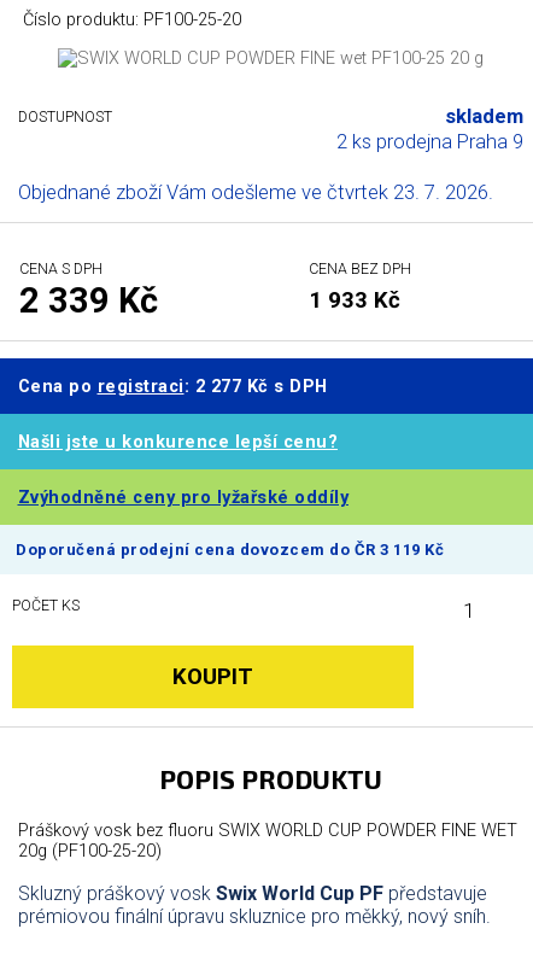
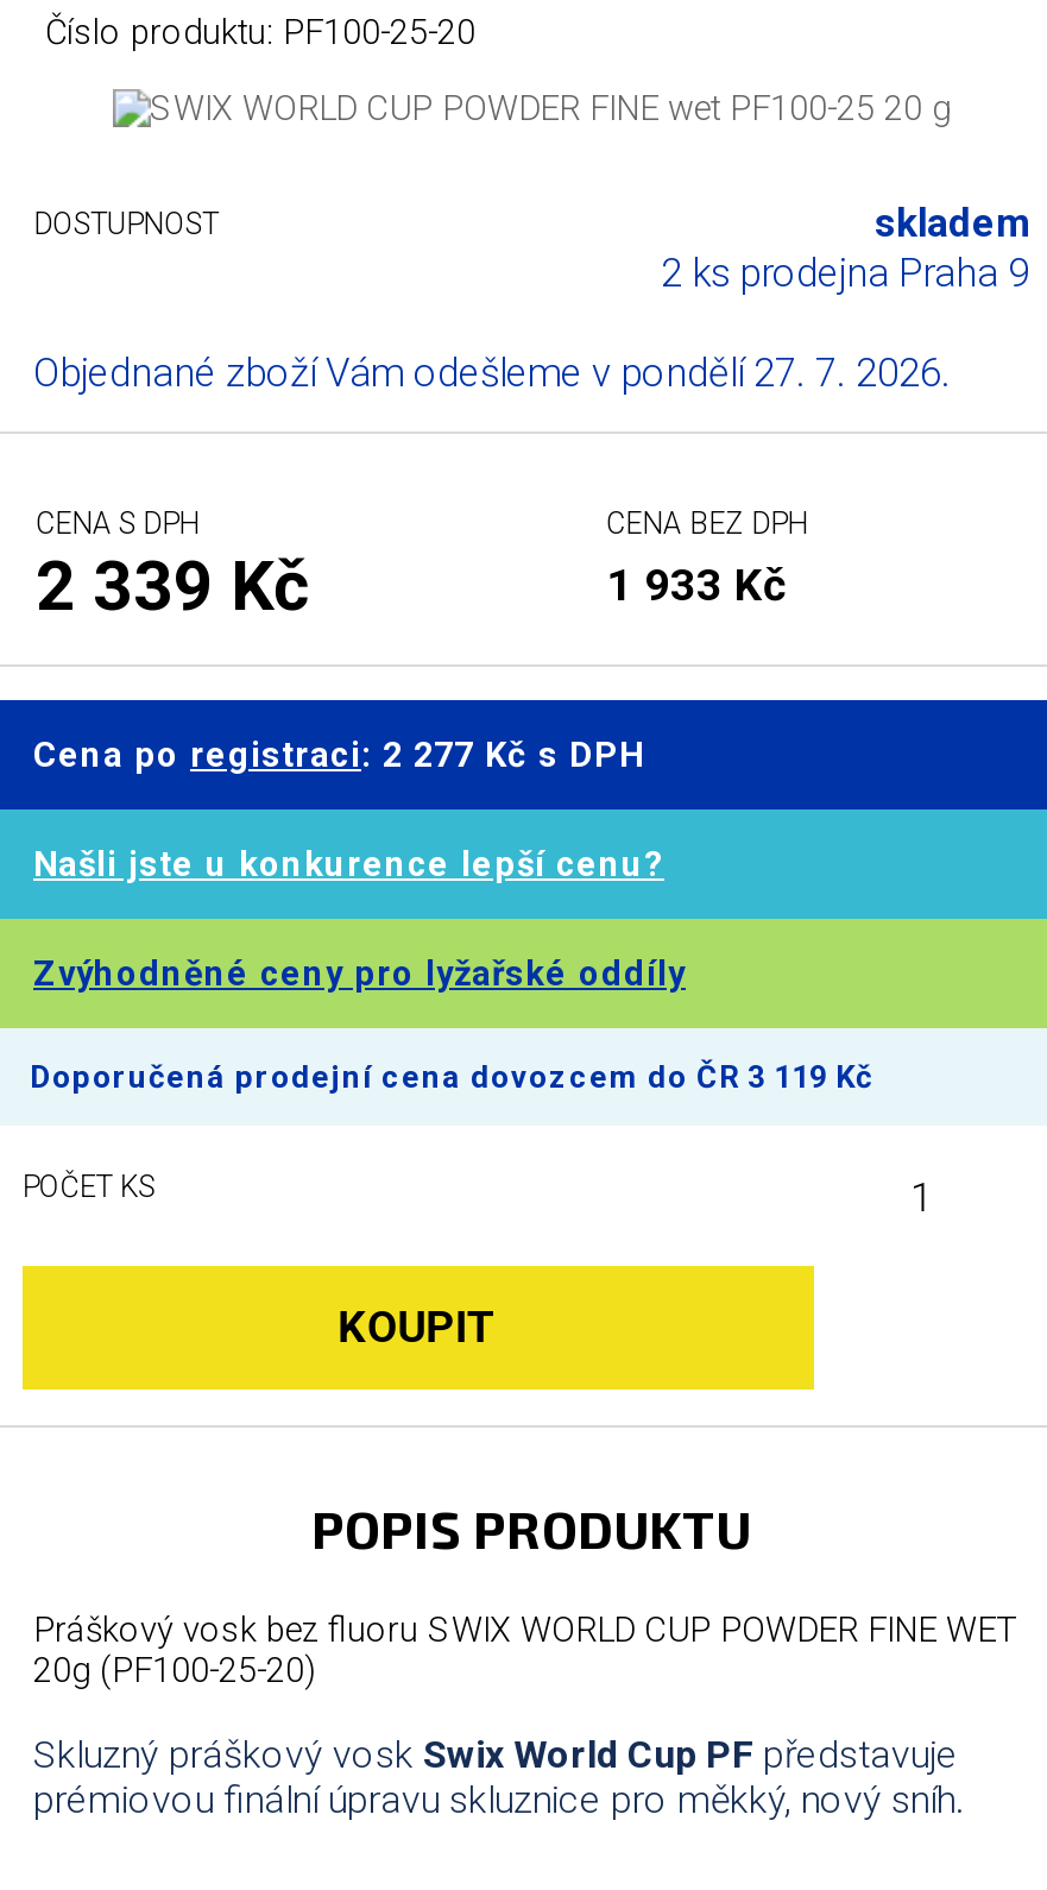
- Objednané zboží Vám odešleme ve čtvrtek 23. 7. 2026.
+ Objednané zboží Vám odešleme v pondělí 27. 7. 2026.
